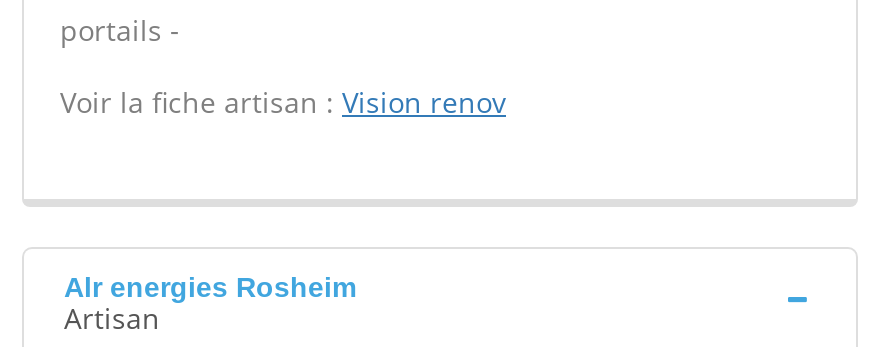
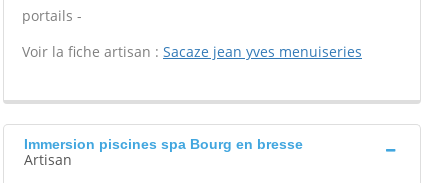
- Voir la fiche artisan : Vision renov
+ Voir la fiche artisan : Sacaze jean yves menuiseries

- Alr energies Rosheim
+ Immersion piscines spa Bourg en bresse
